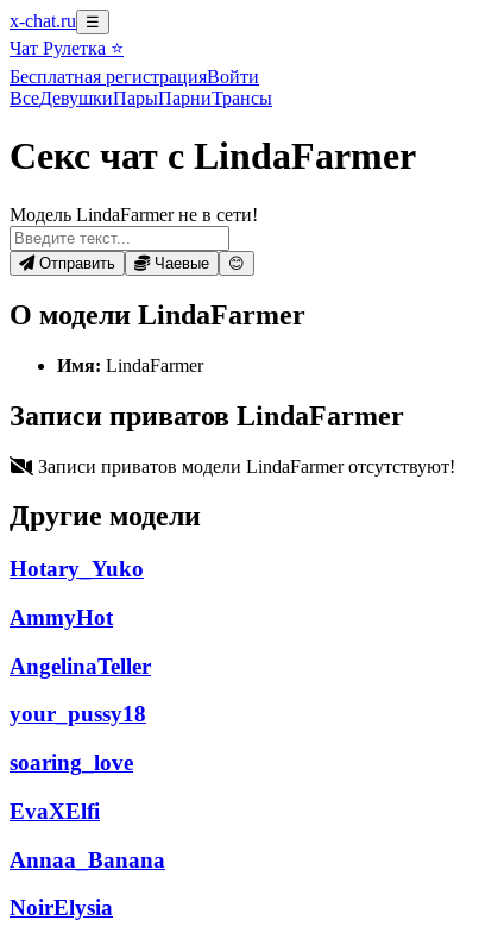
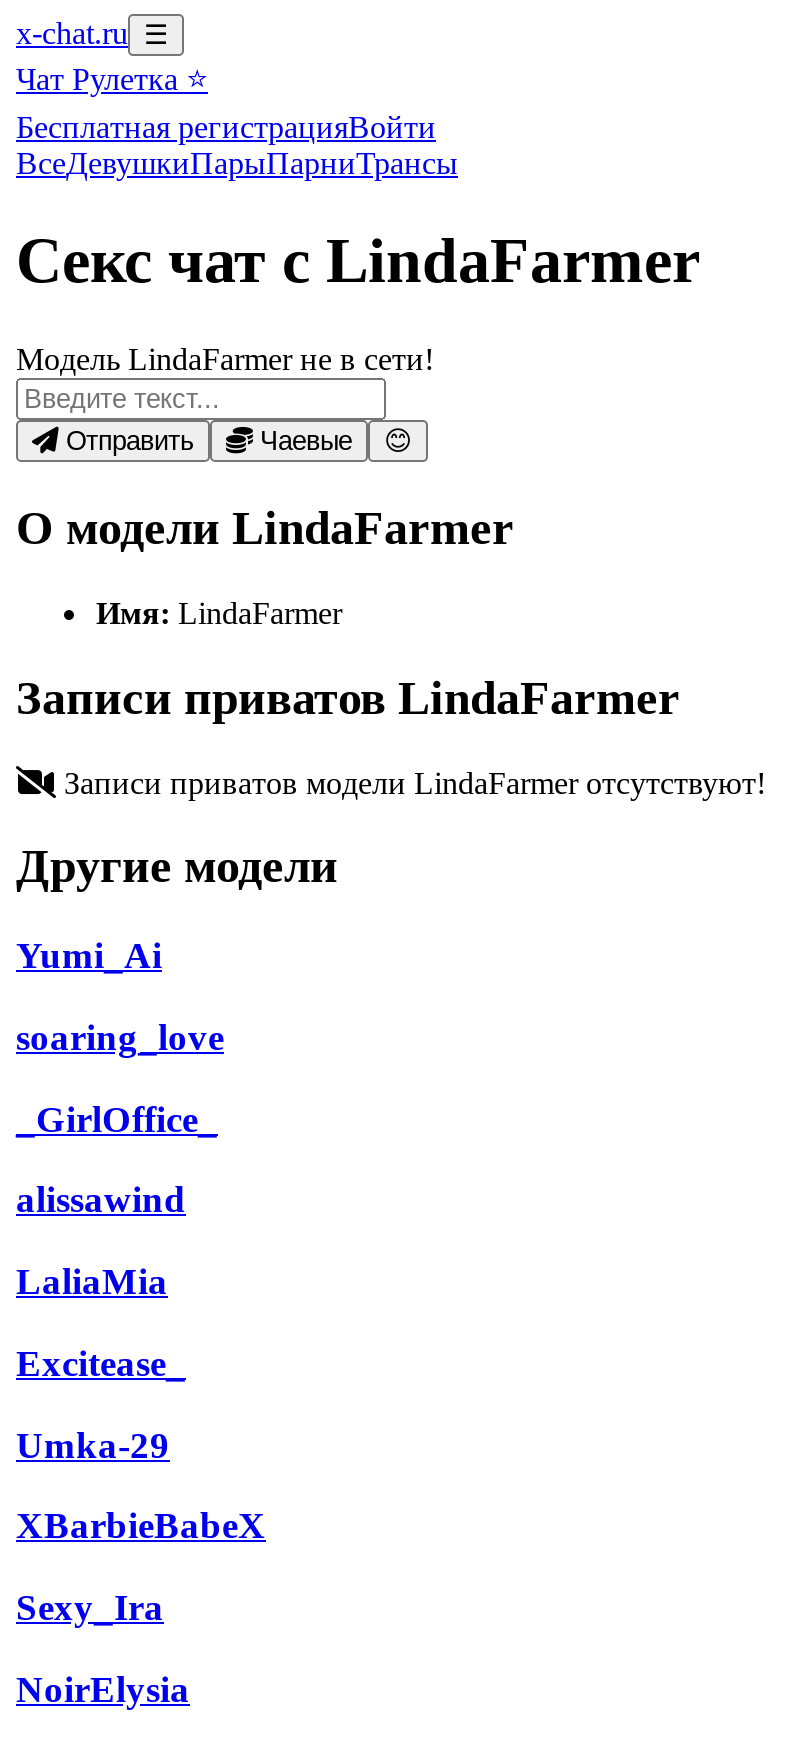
- Hotary_Yuko
- AmmyHot
- AngelinaTeller
- your_pussy18
+ Yumi_Ai

moved up: soaring_love

- EvaXElfi
- Annaa_Banana
+ _GirlOffice_
+ alissawind
+ LaliaMia
+ Excitease_
+ Umka-29
+ XBarbieBabeX
+ Sexy_Ira
